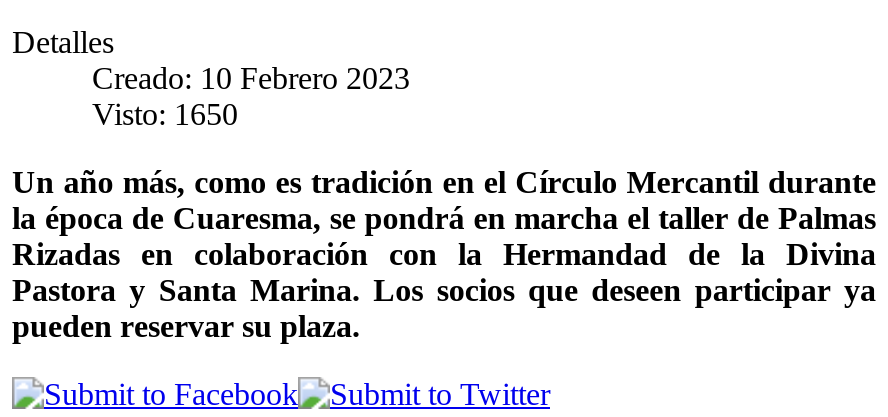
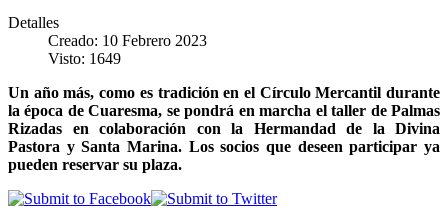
- Visto: 1650
+ Visto: 1649
